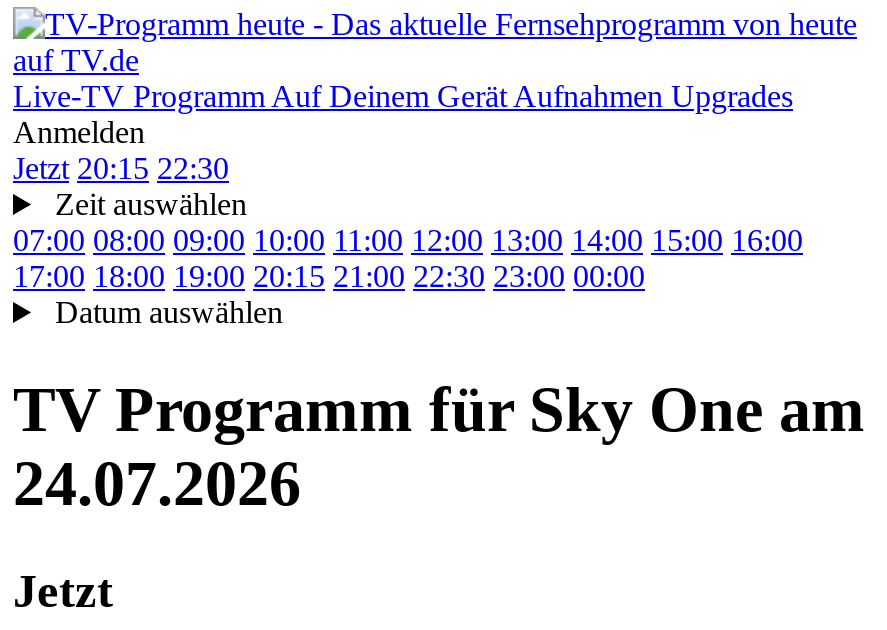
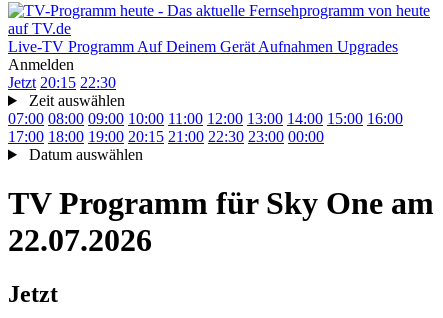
- 24.07.2026
+ 22.07.2026
